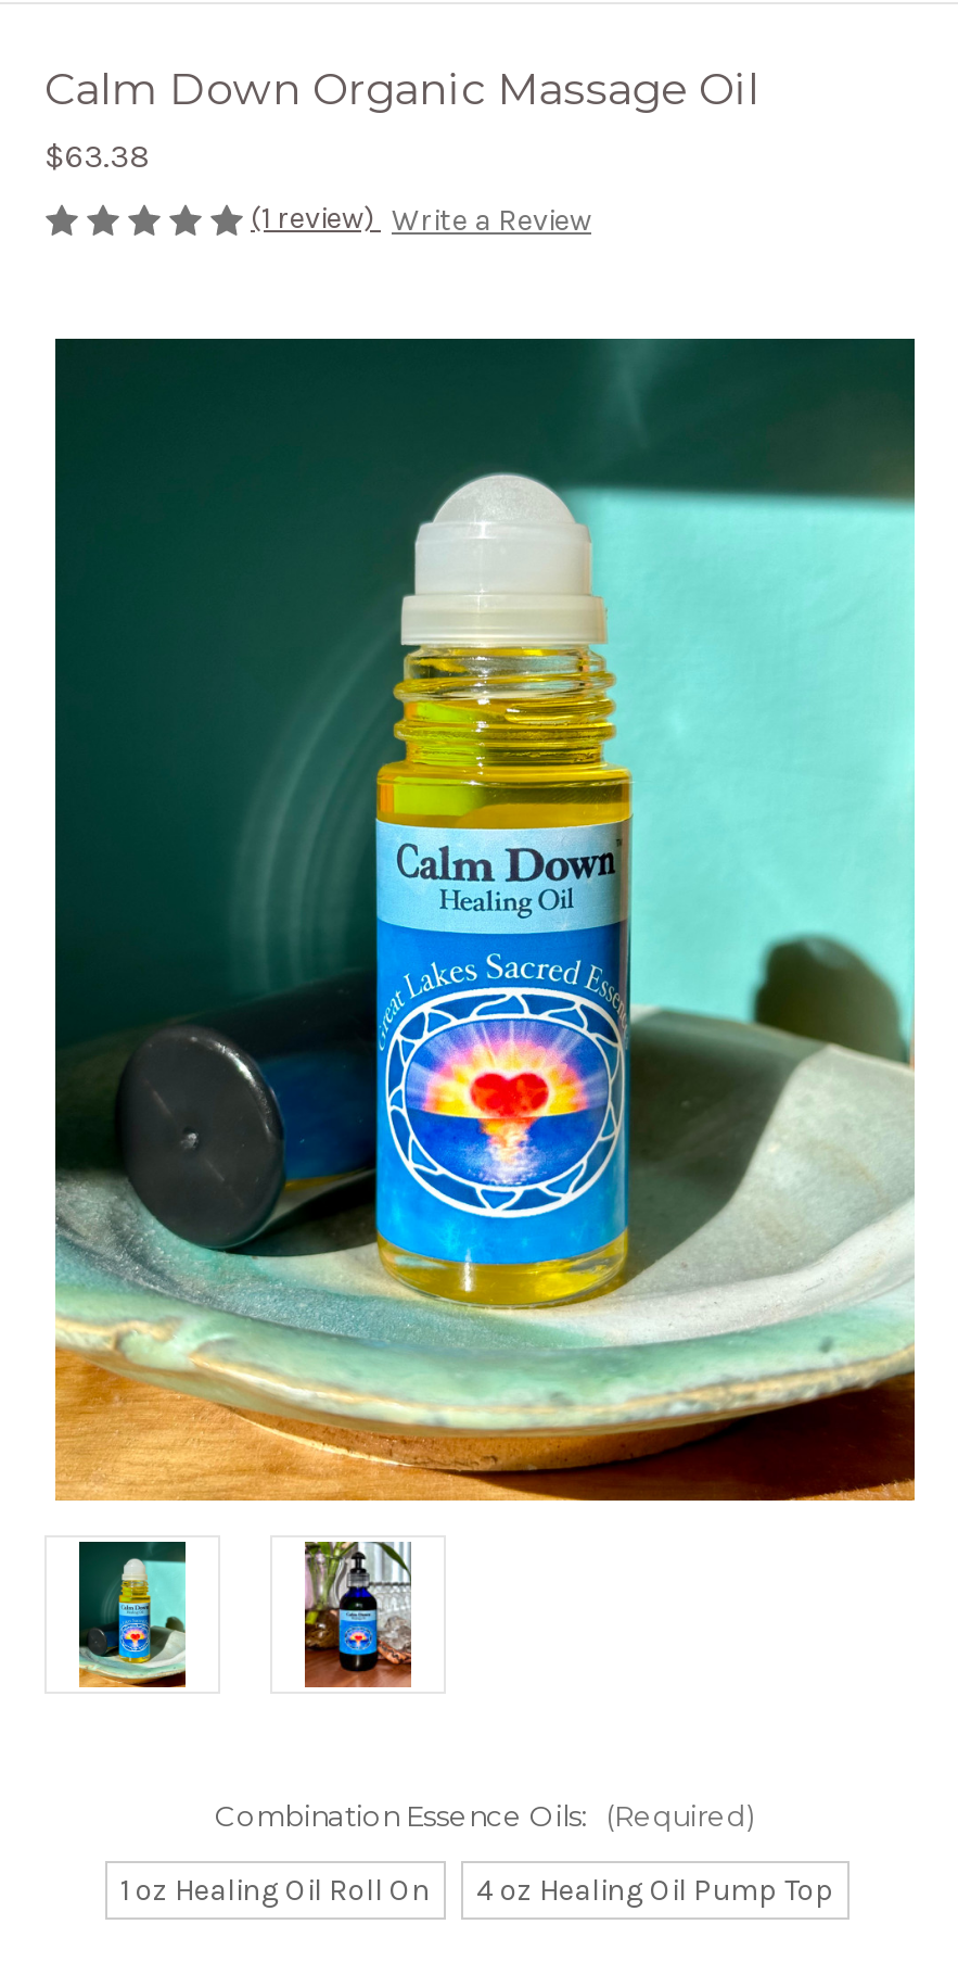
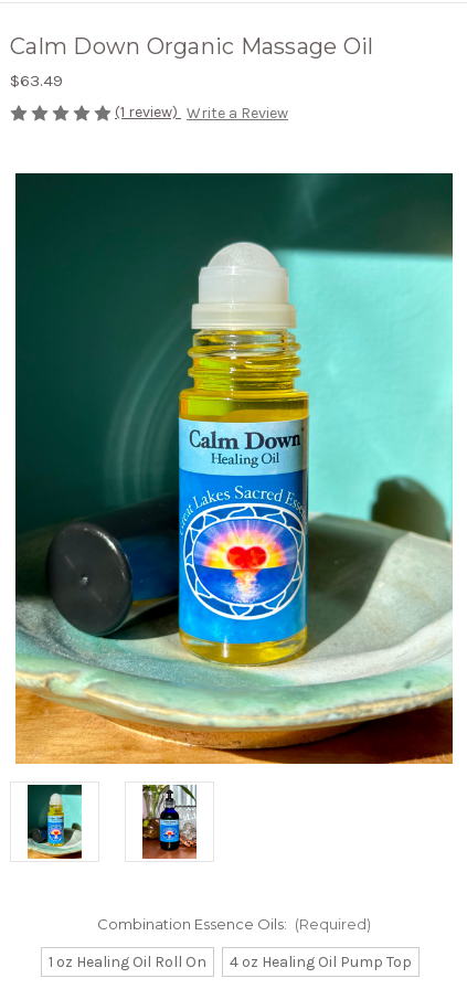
- $63.38
+ $63.49
